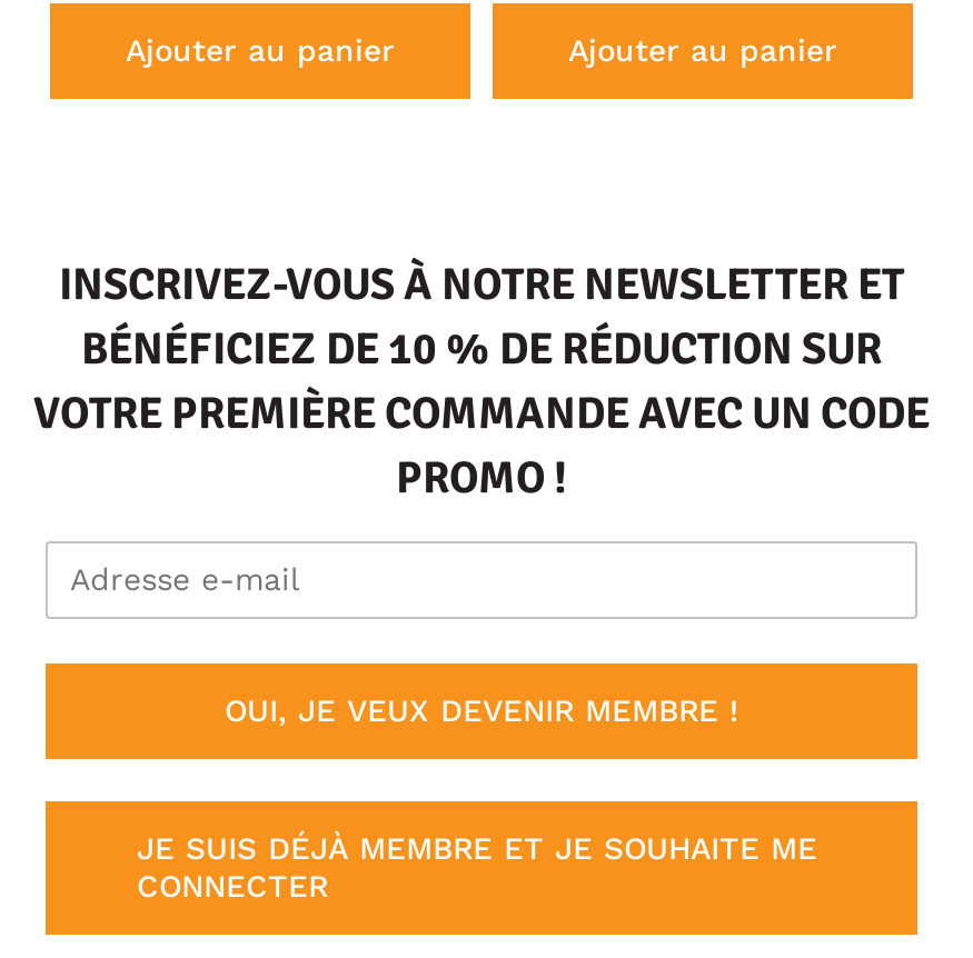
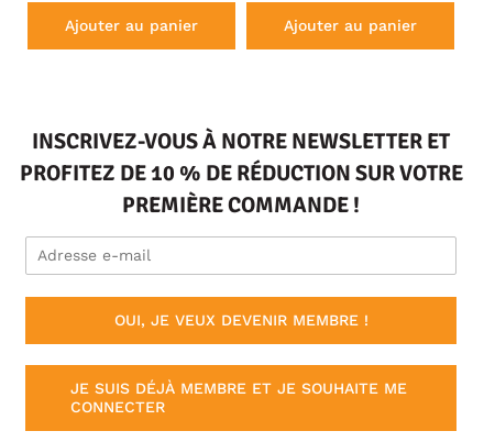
- BÉNÉFICIEZ DE 10 % DE RÉDUCTION SUR
- VOTRE PREMIÈRE COMMANDE AVEC UN CODE
- PROMO !
+ PROFITEZ DE 10 % DE RÉDUCTION SUR VOTRE
+ PREMIÈRE COMMANDE !
